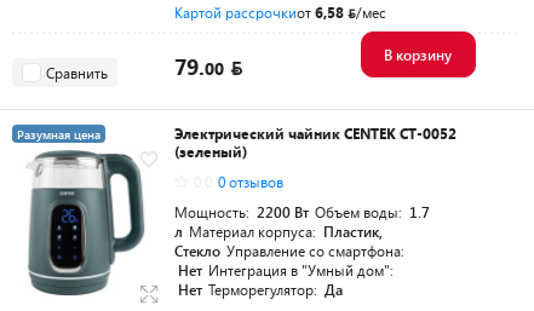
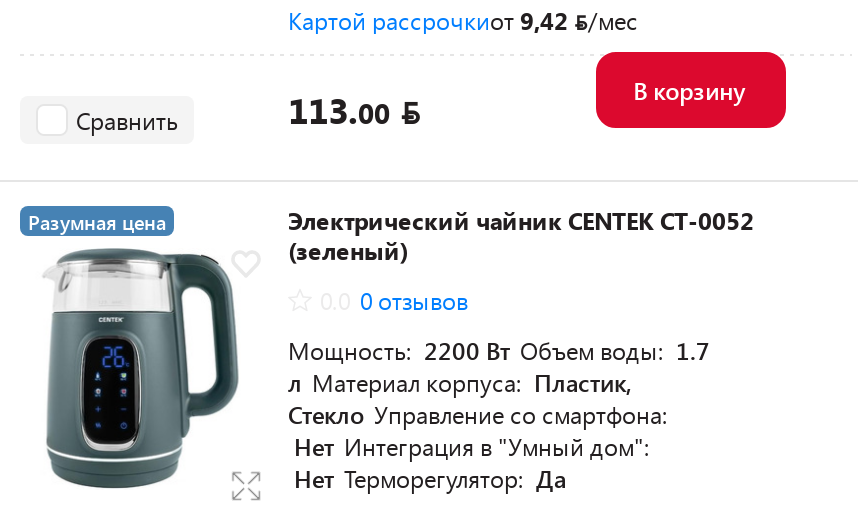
- Картой рассрочкиот 6,58
+ Картой рассрочкиот 9,42

- 79.00
+ 113.00
